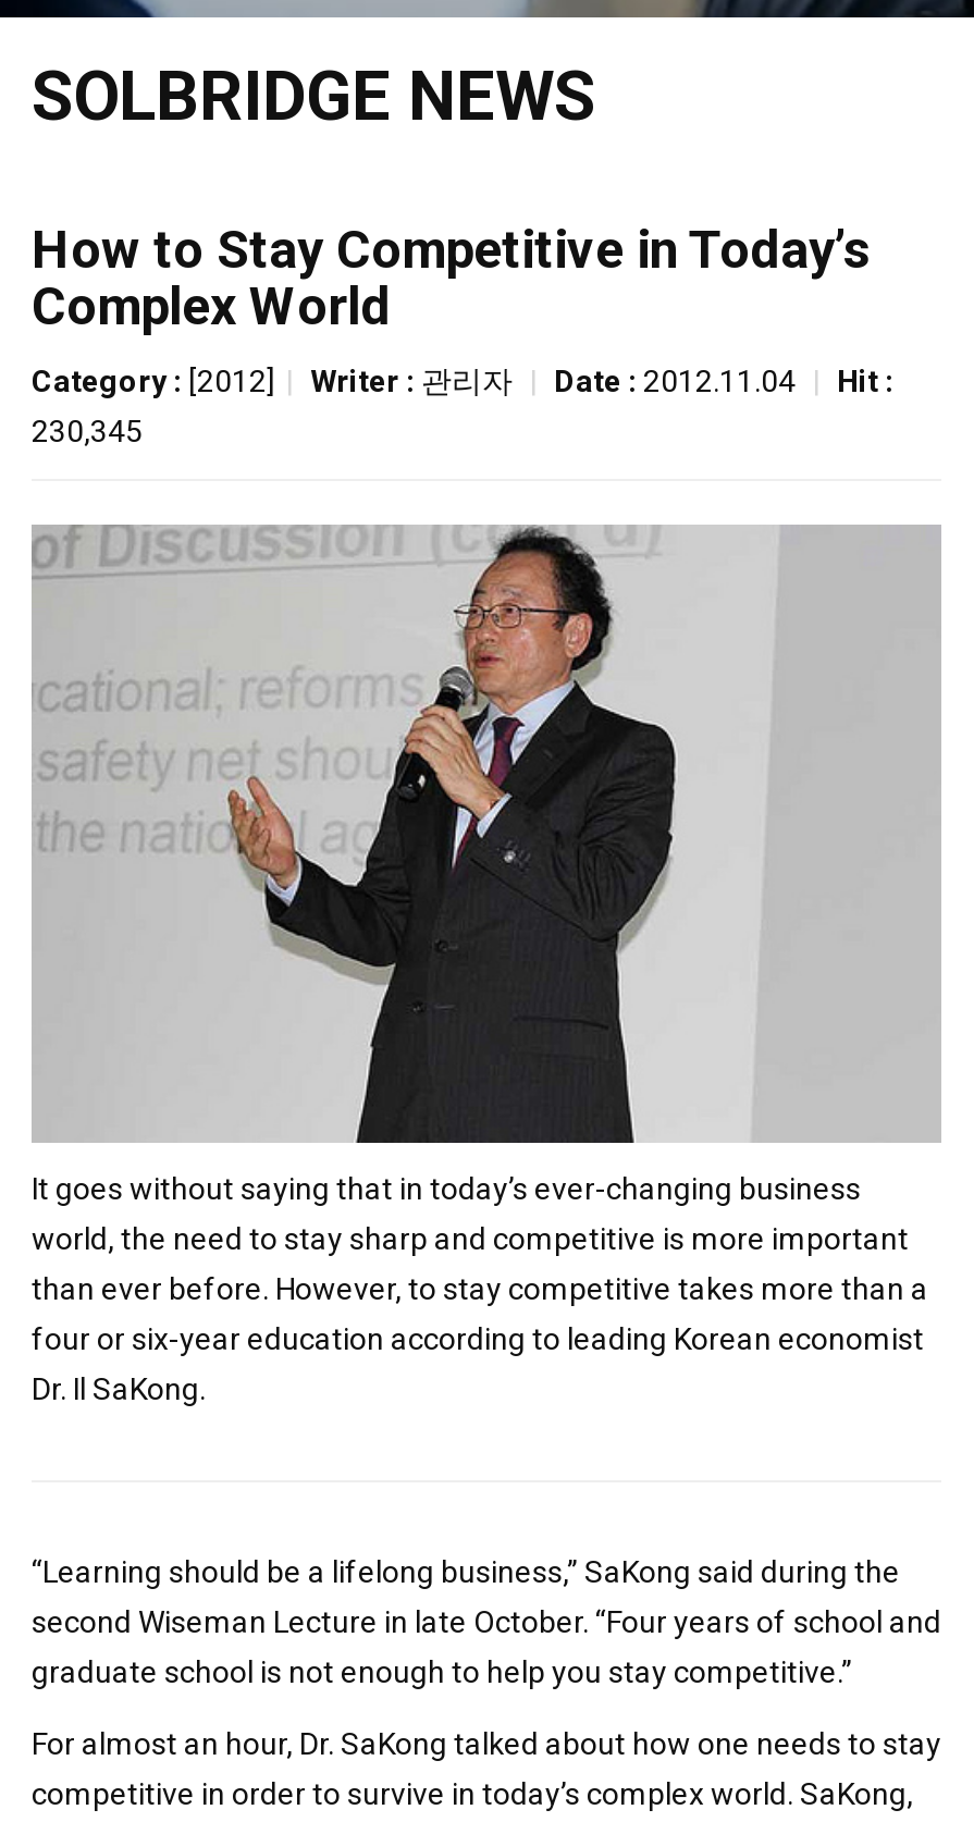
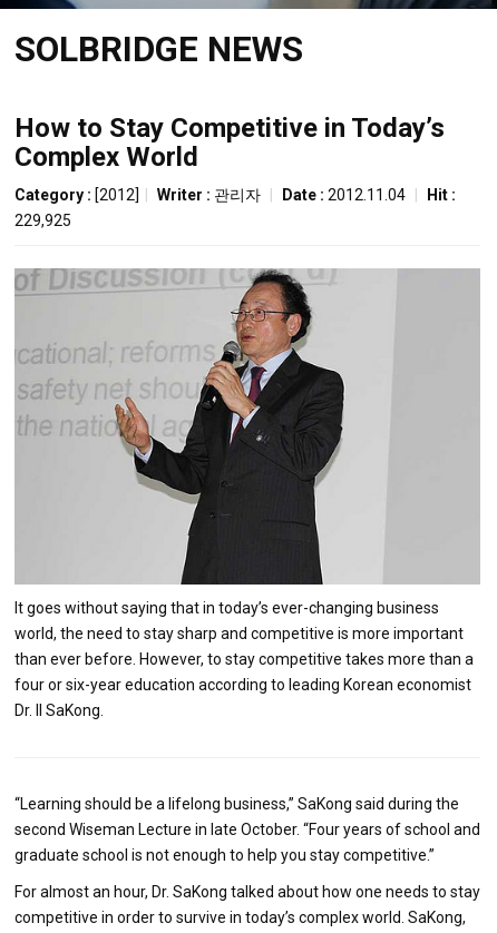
- 230,345
+ 229,925
